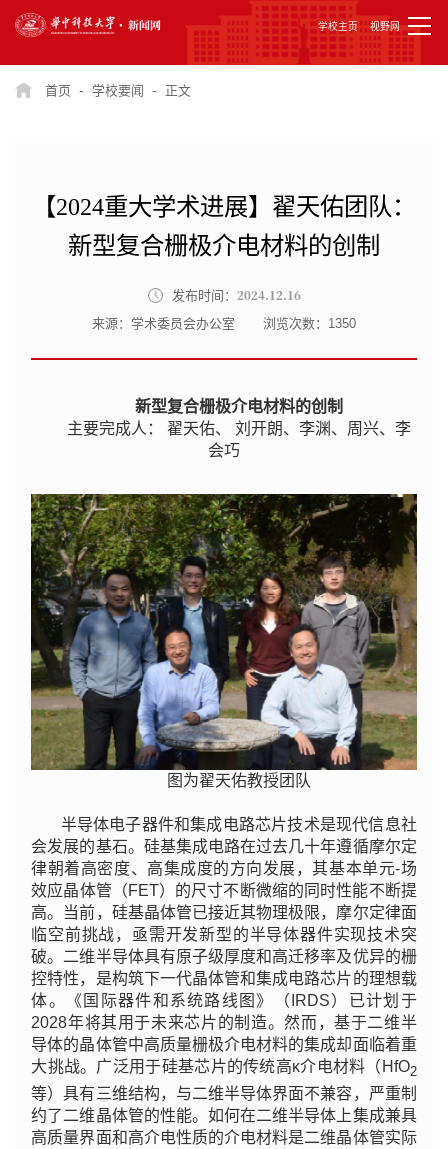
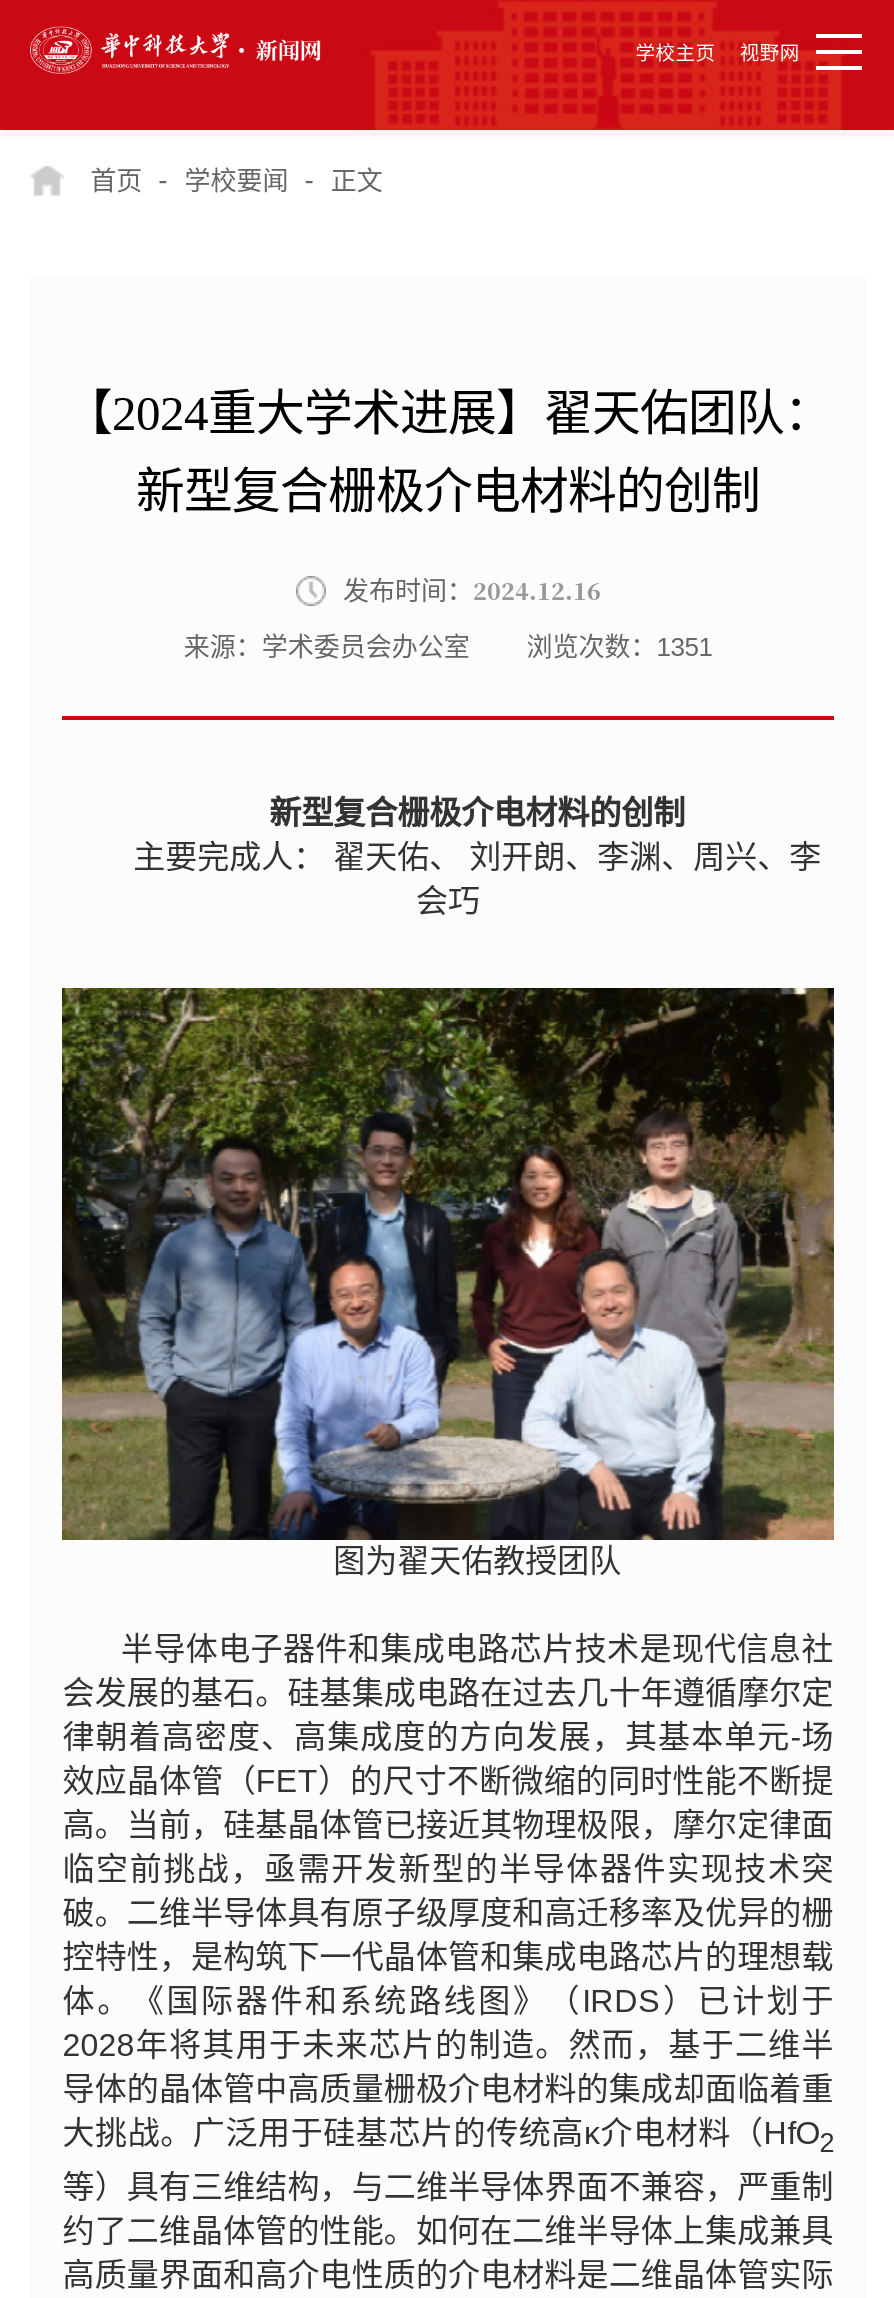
- 来源：学术委员会办公室 浏览次数：1350
+ 来源：学术委员会办公室 浏览次数：1351
